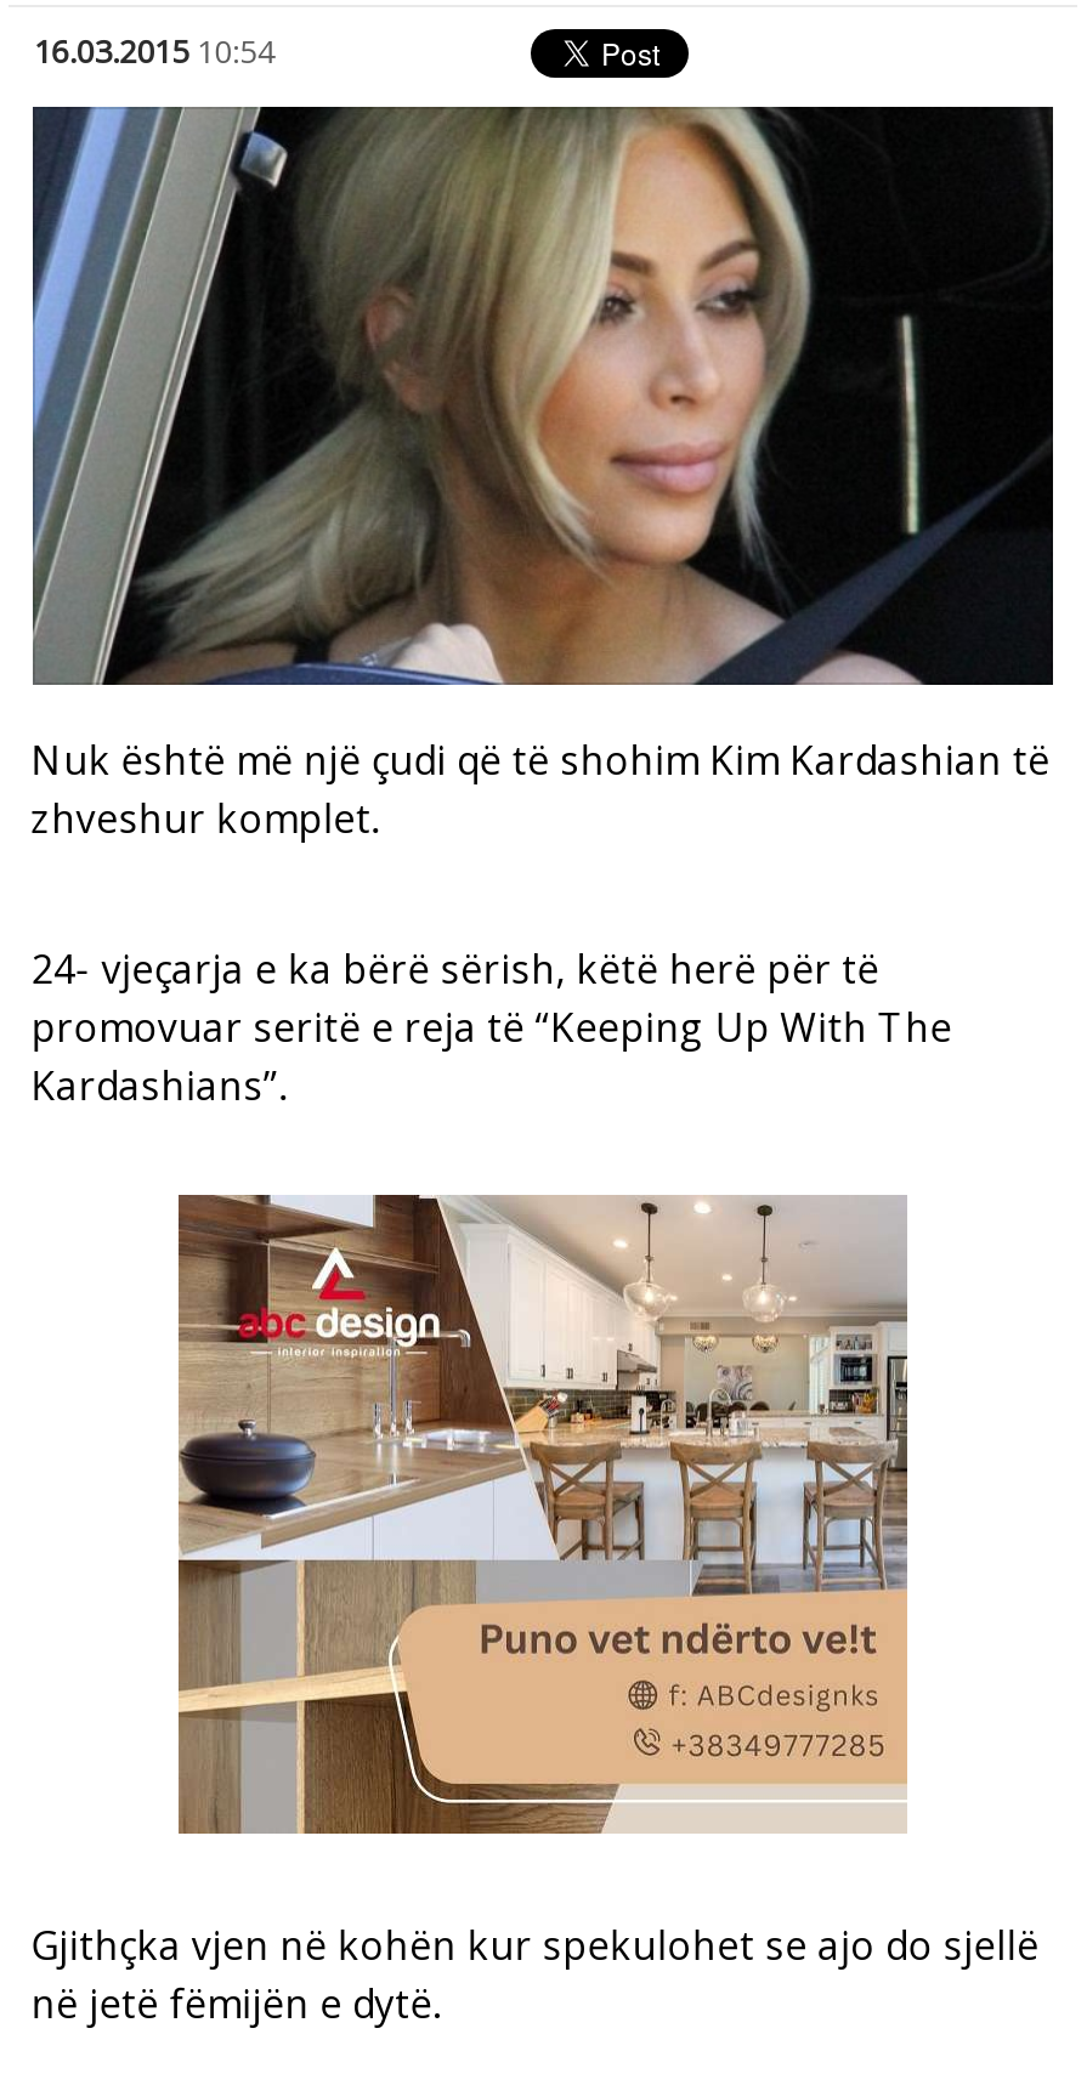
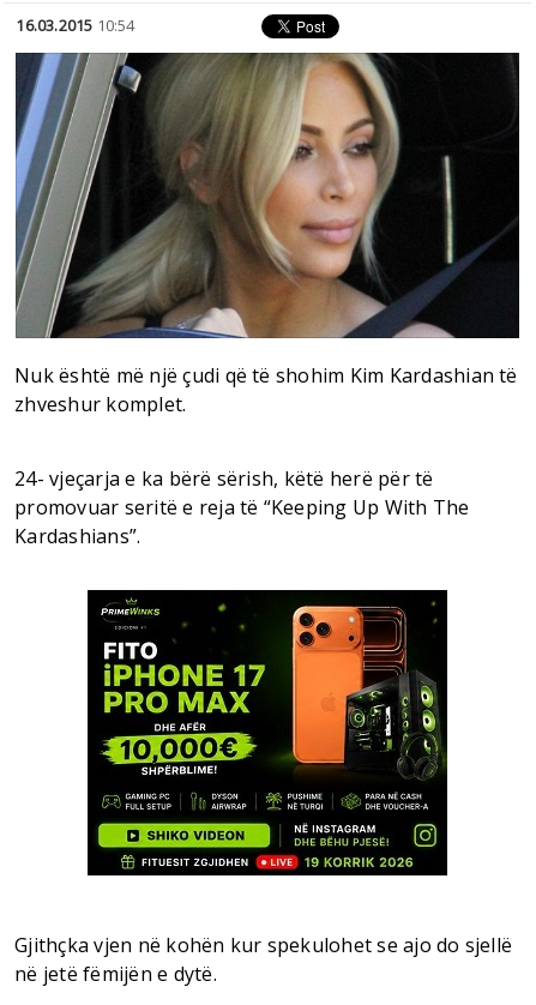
- [image]
+ [image]
